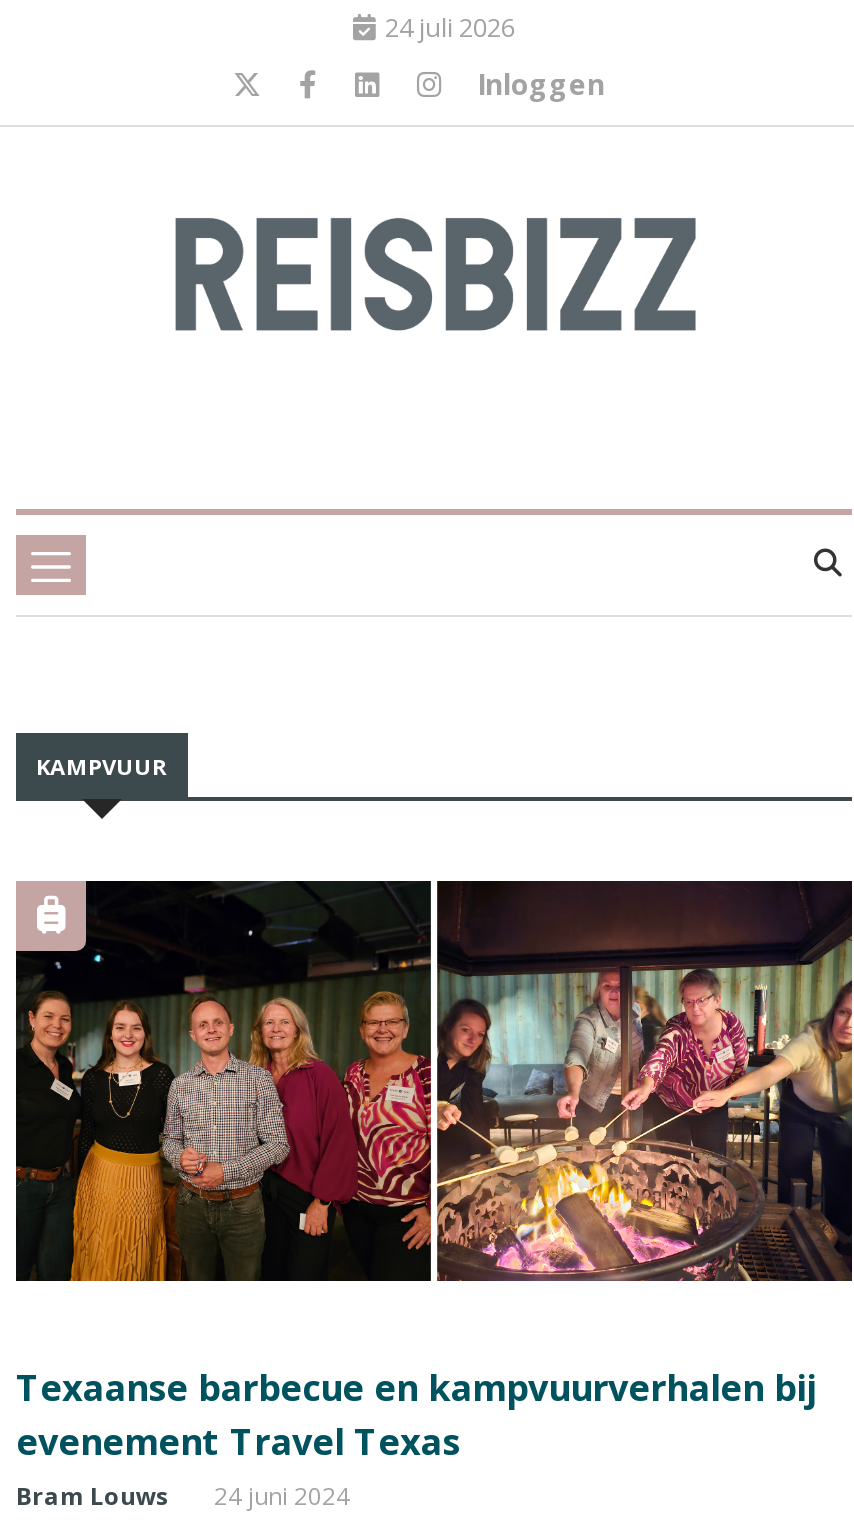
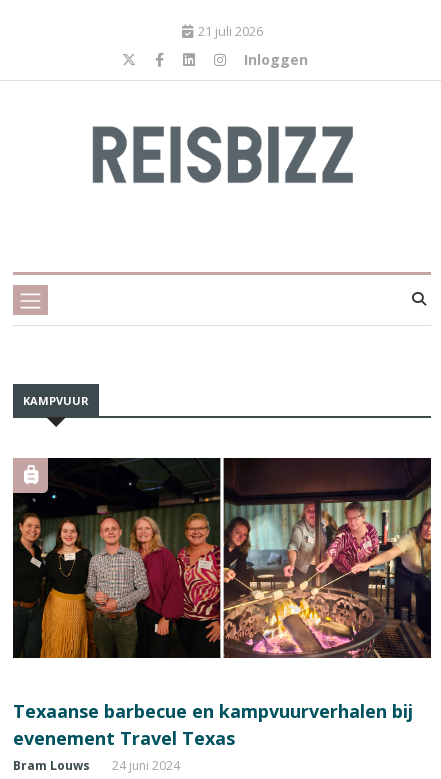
- 24 juli 2026
+ 21 juli 2026
